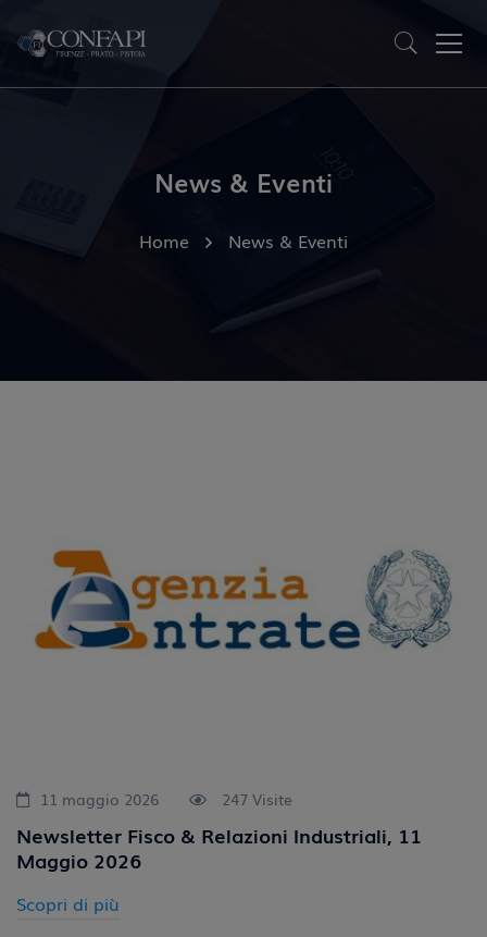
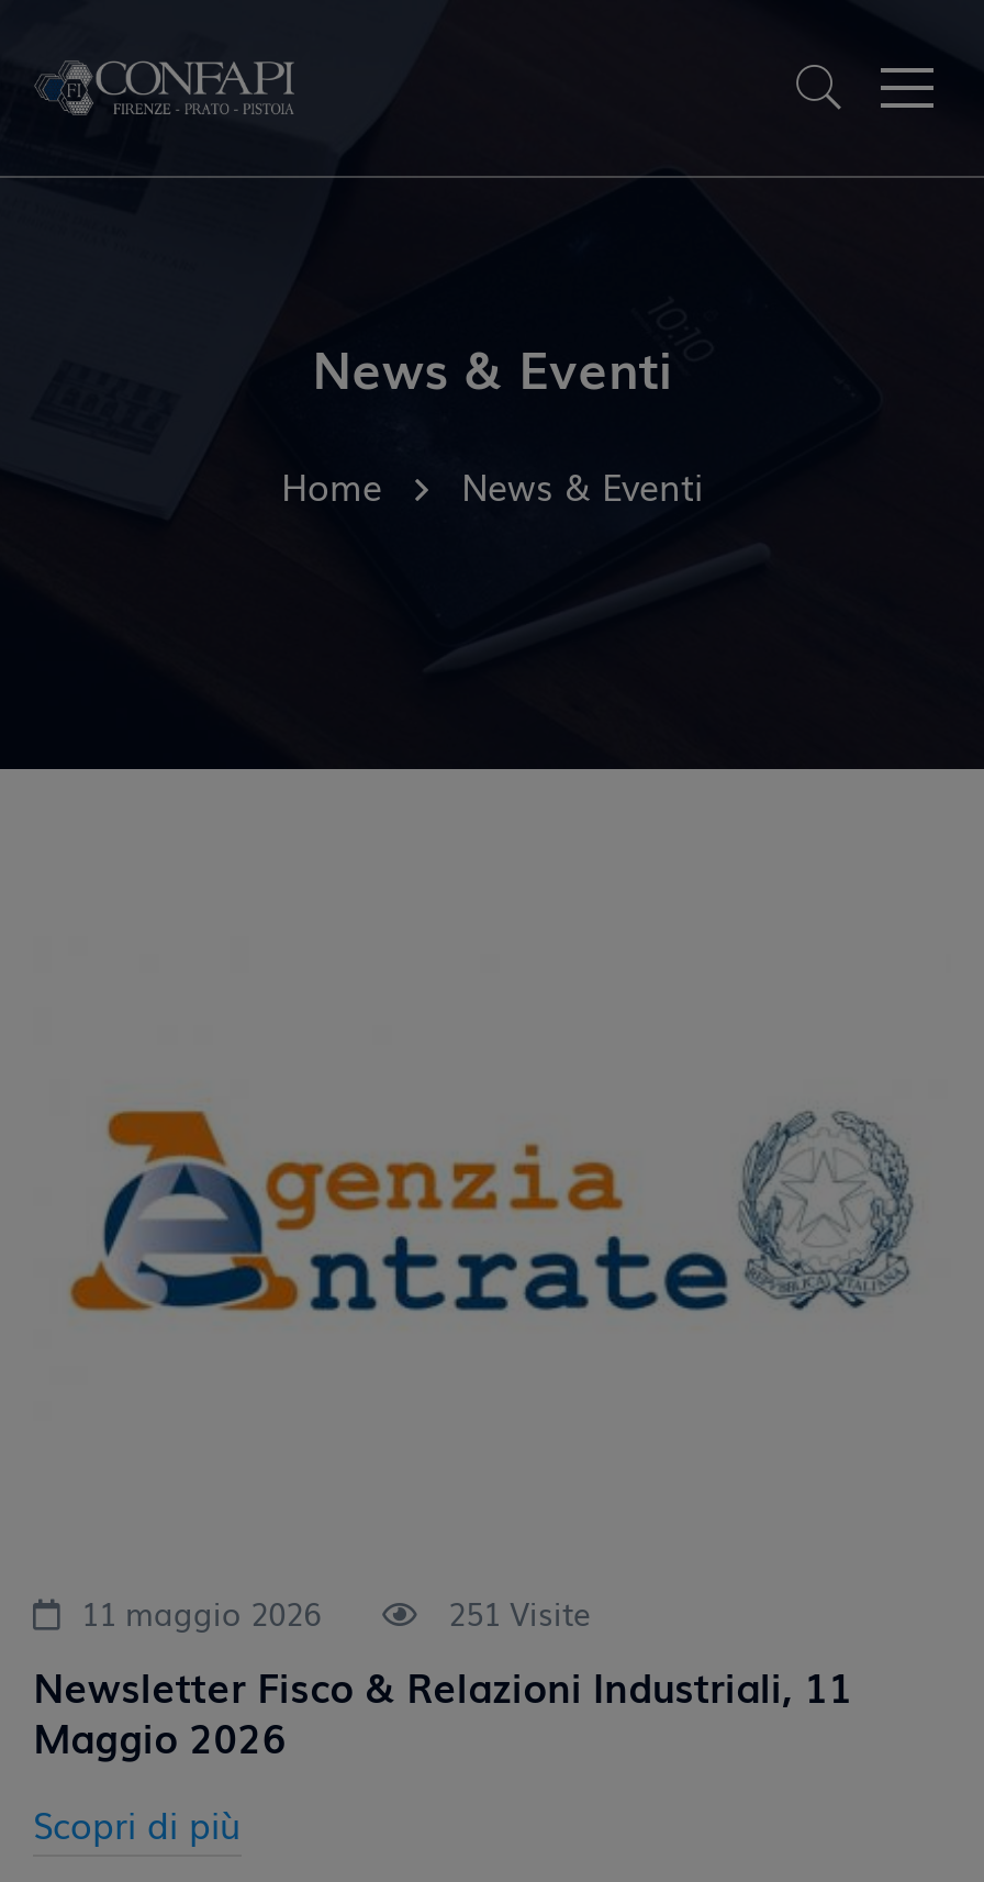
- 247 Visite
+ 251 Visite
